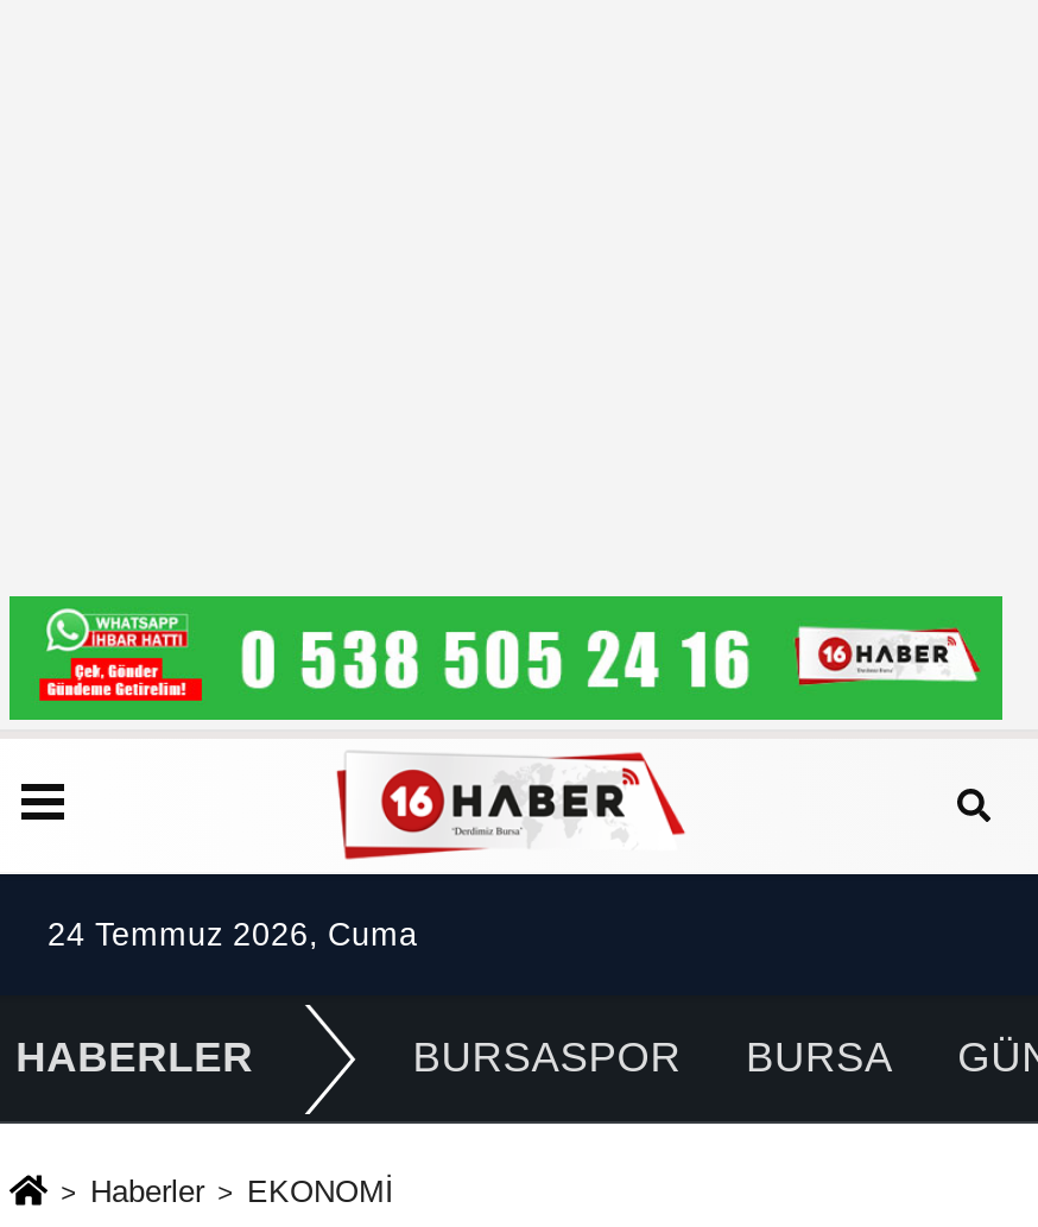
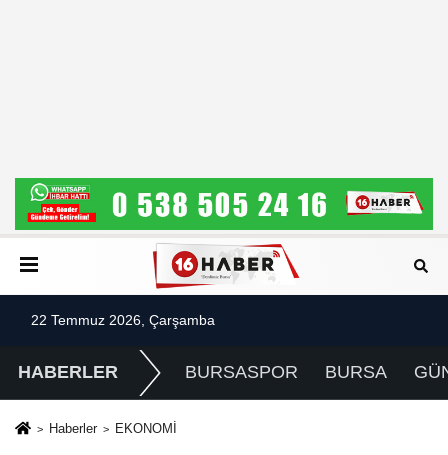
- 24 Temmuz 2026, Cuma
+ 22 Temmuz 2026, Çarşamba
